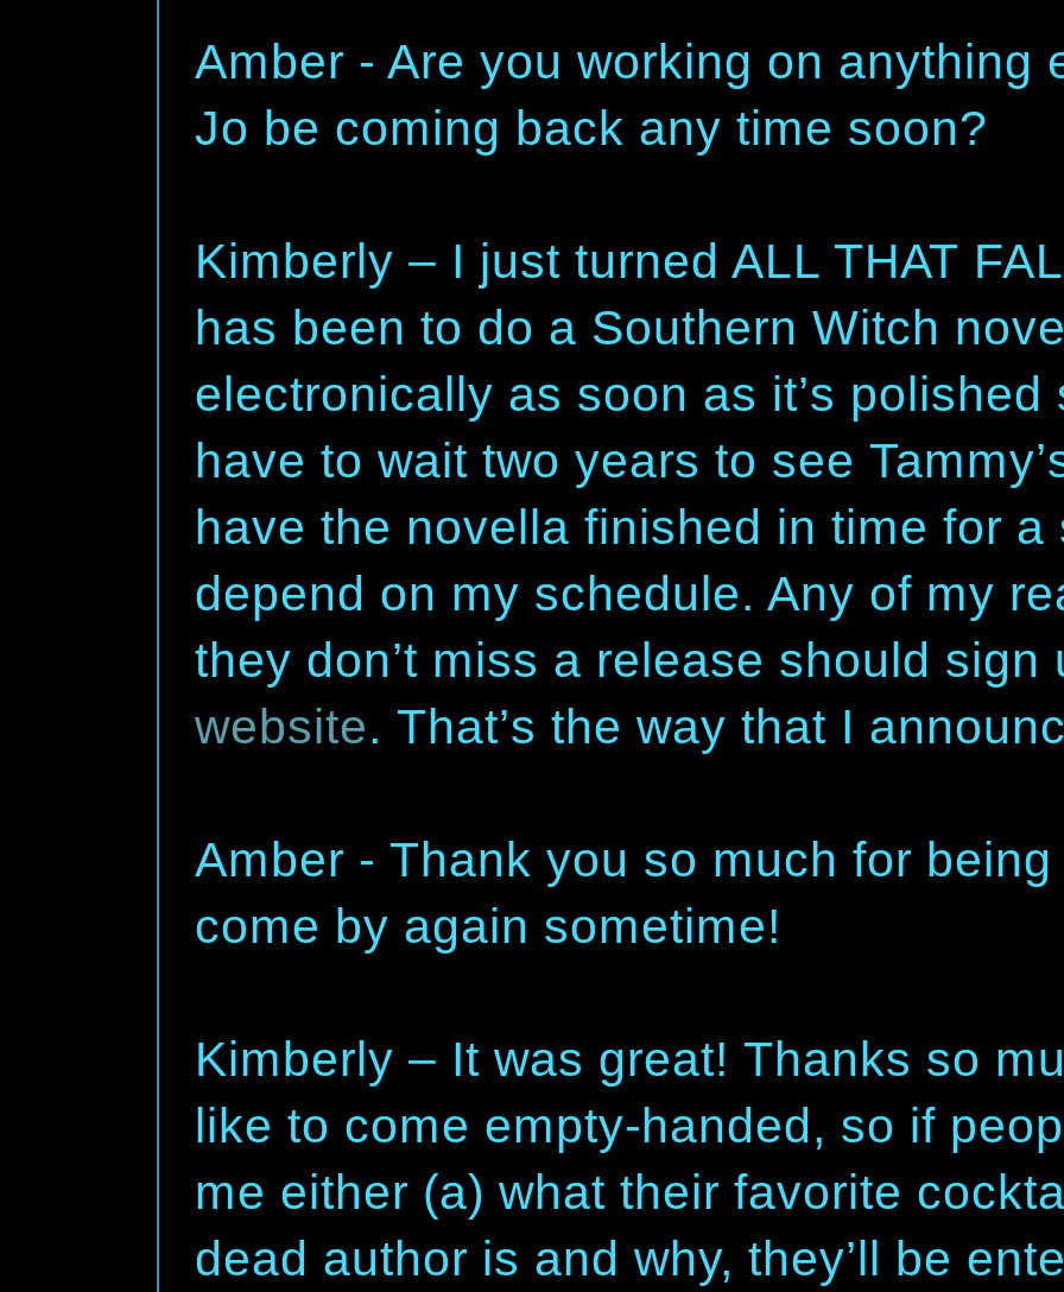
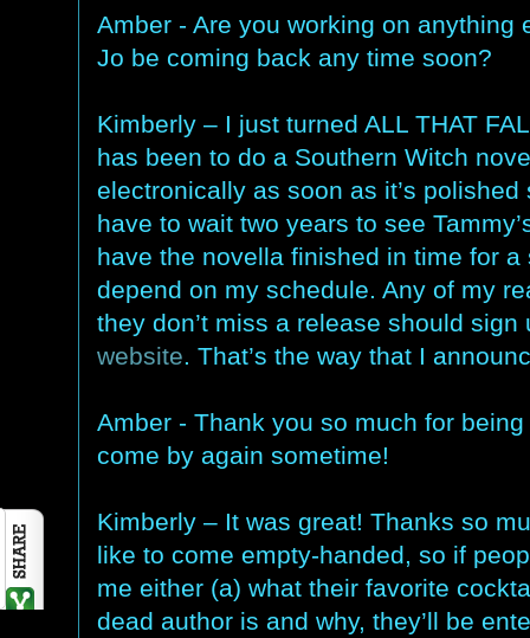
+ [image]
